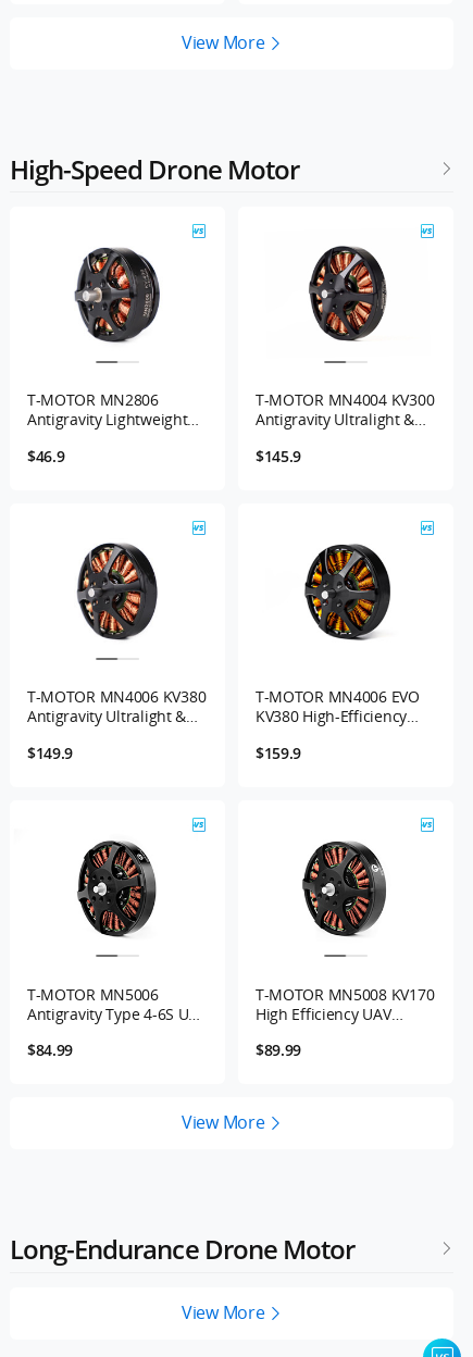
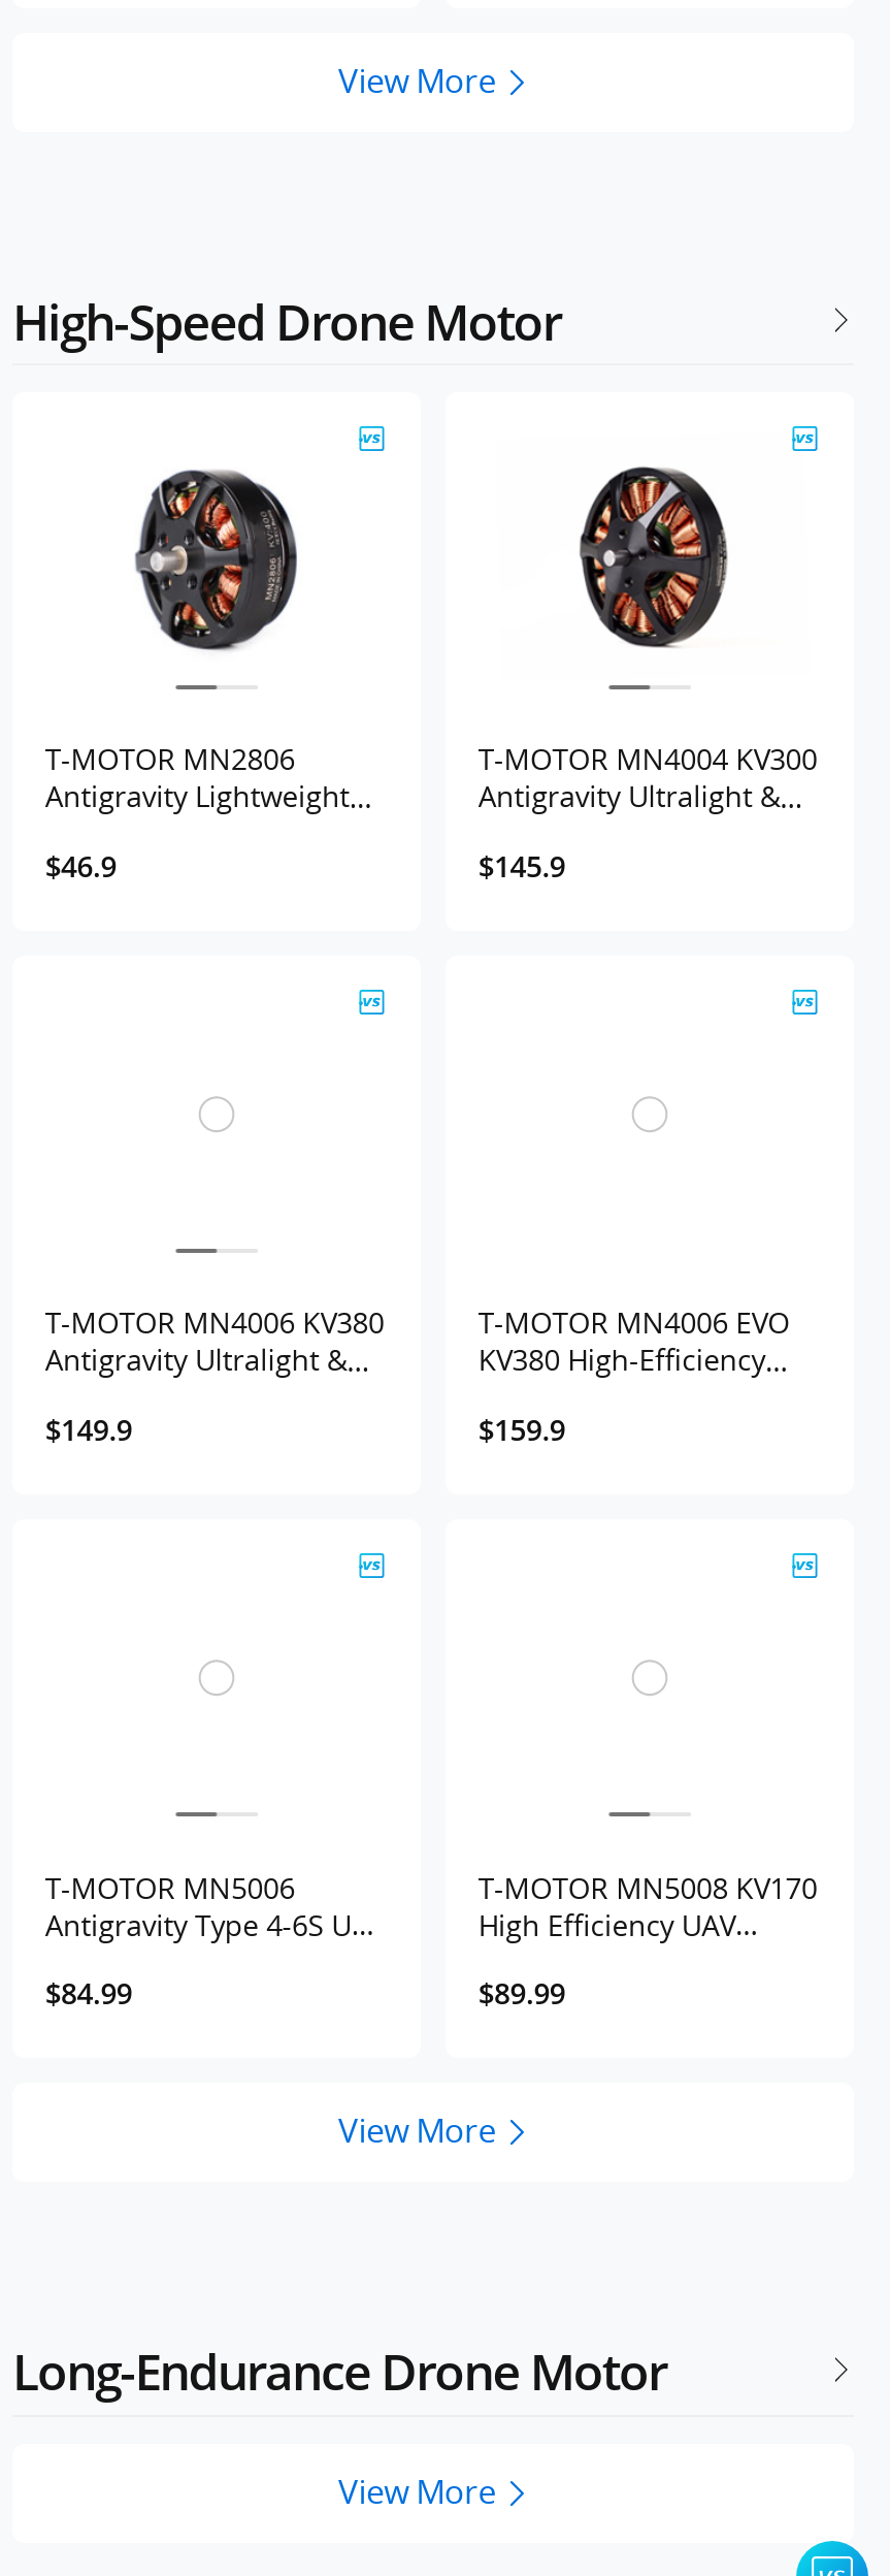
- [image]

- [image]

- [image]

- [image]
